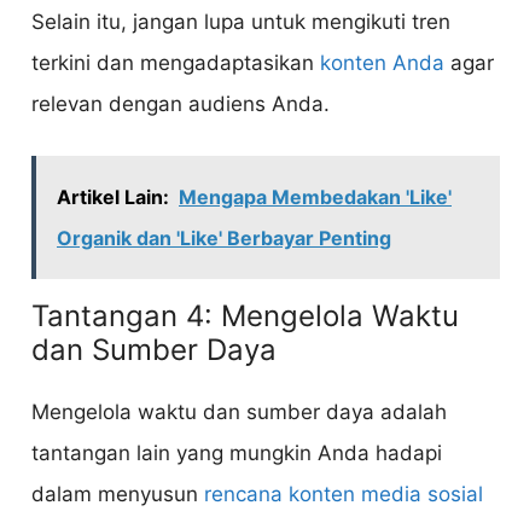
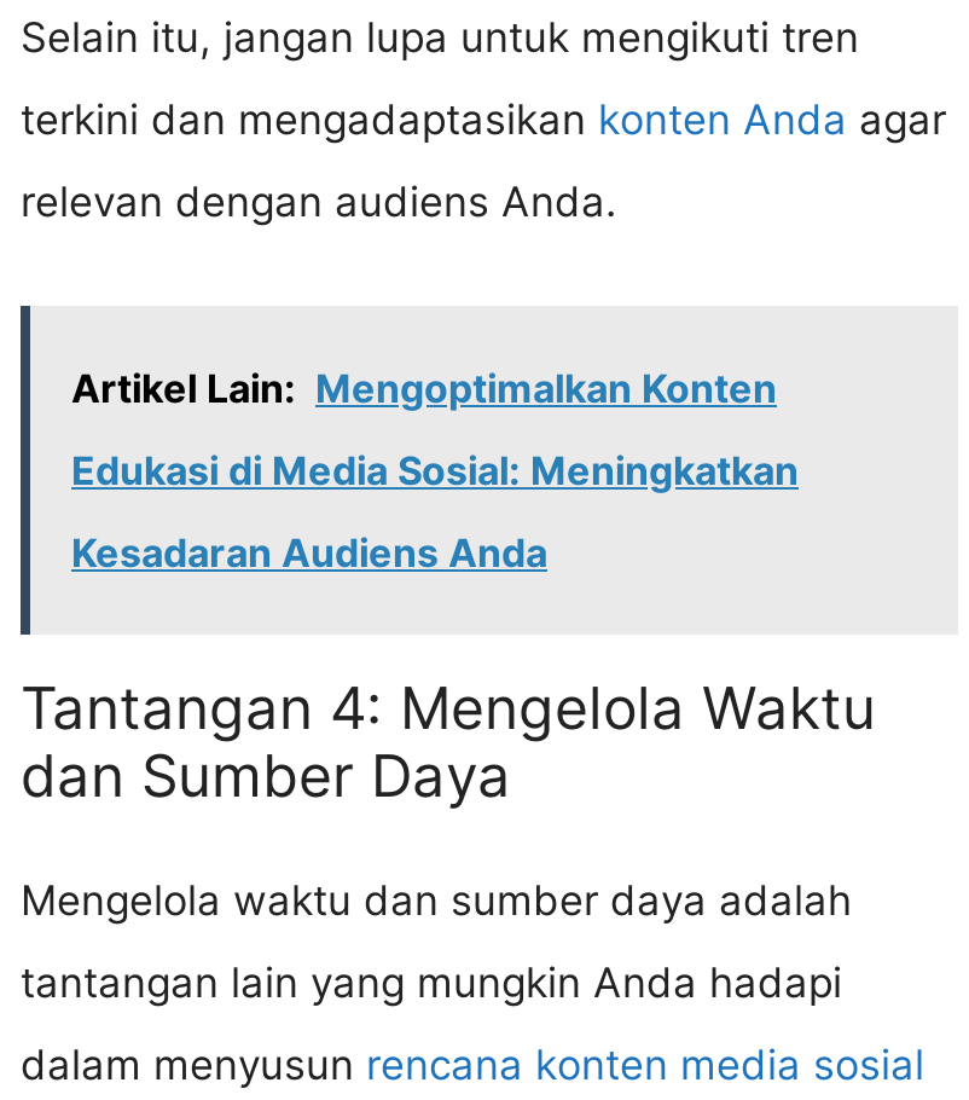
- Artikel Lain: Mengapa Membedakan 'Like'
- Organik dan 'Like' Berbayar Penting
+ Artikel Lain: Mengoptimalkan Konten
+ Edukasi di Media Sosial: Meningkatkan
+ Kesadaran Audiens Anda
